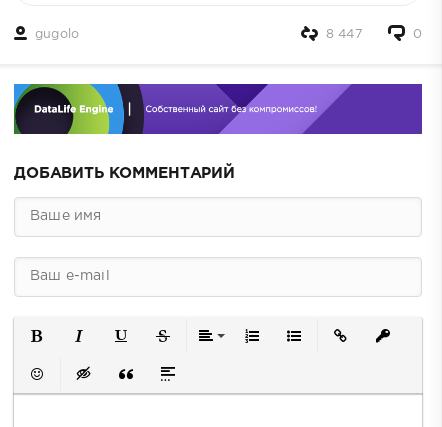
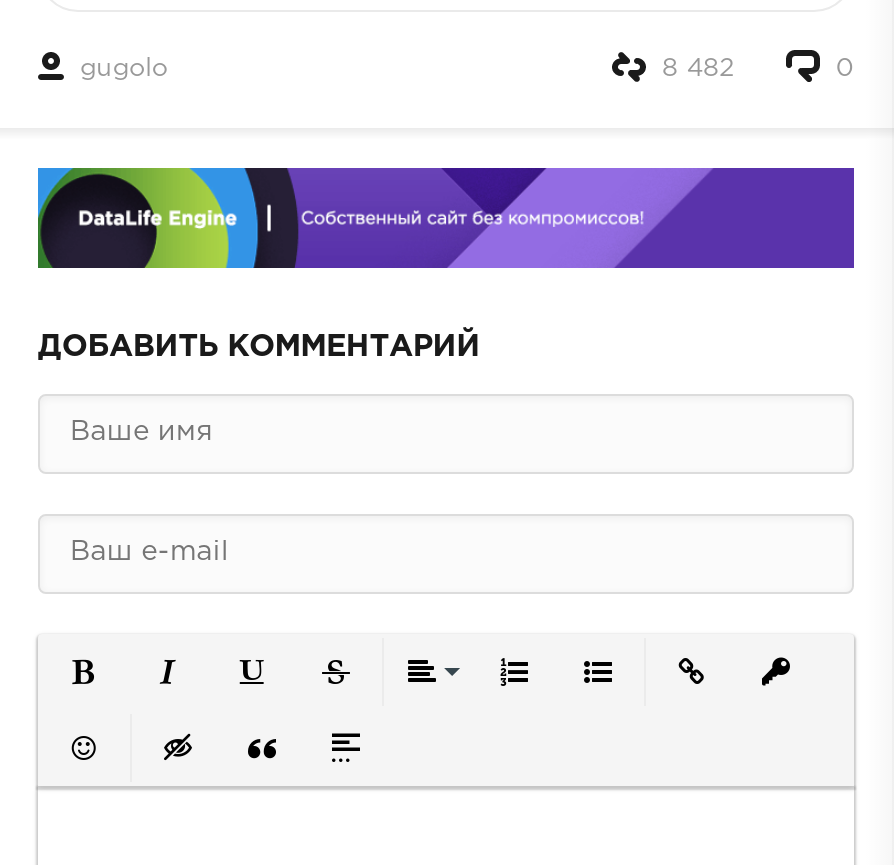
- 8 447
+ 8 482
